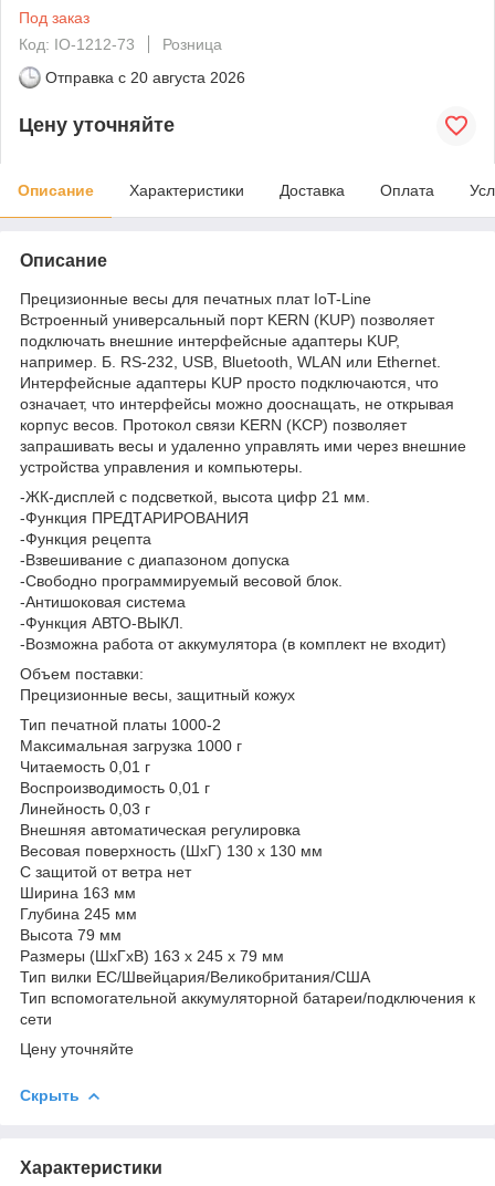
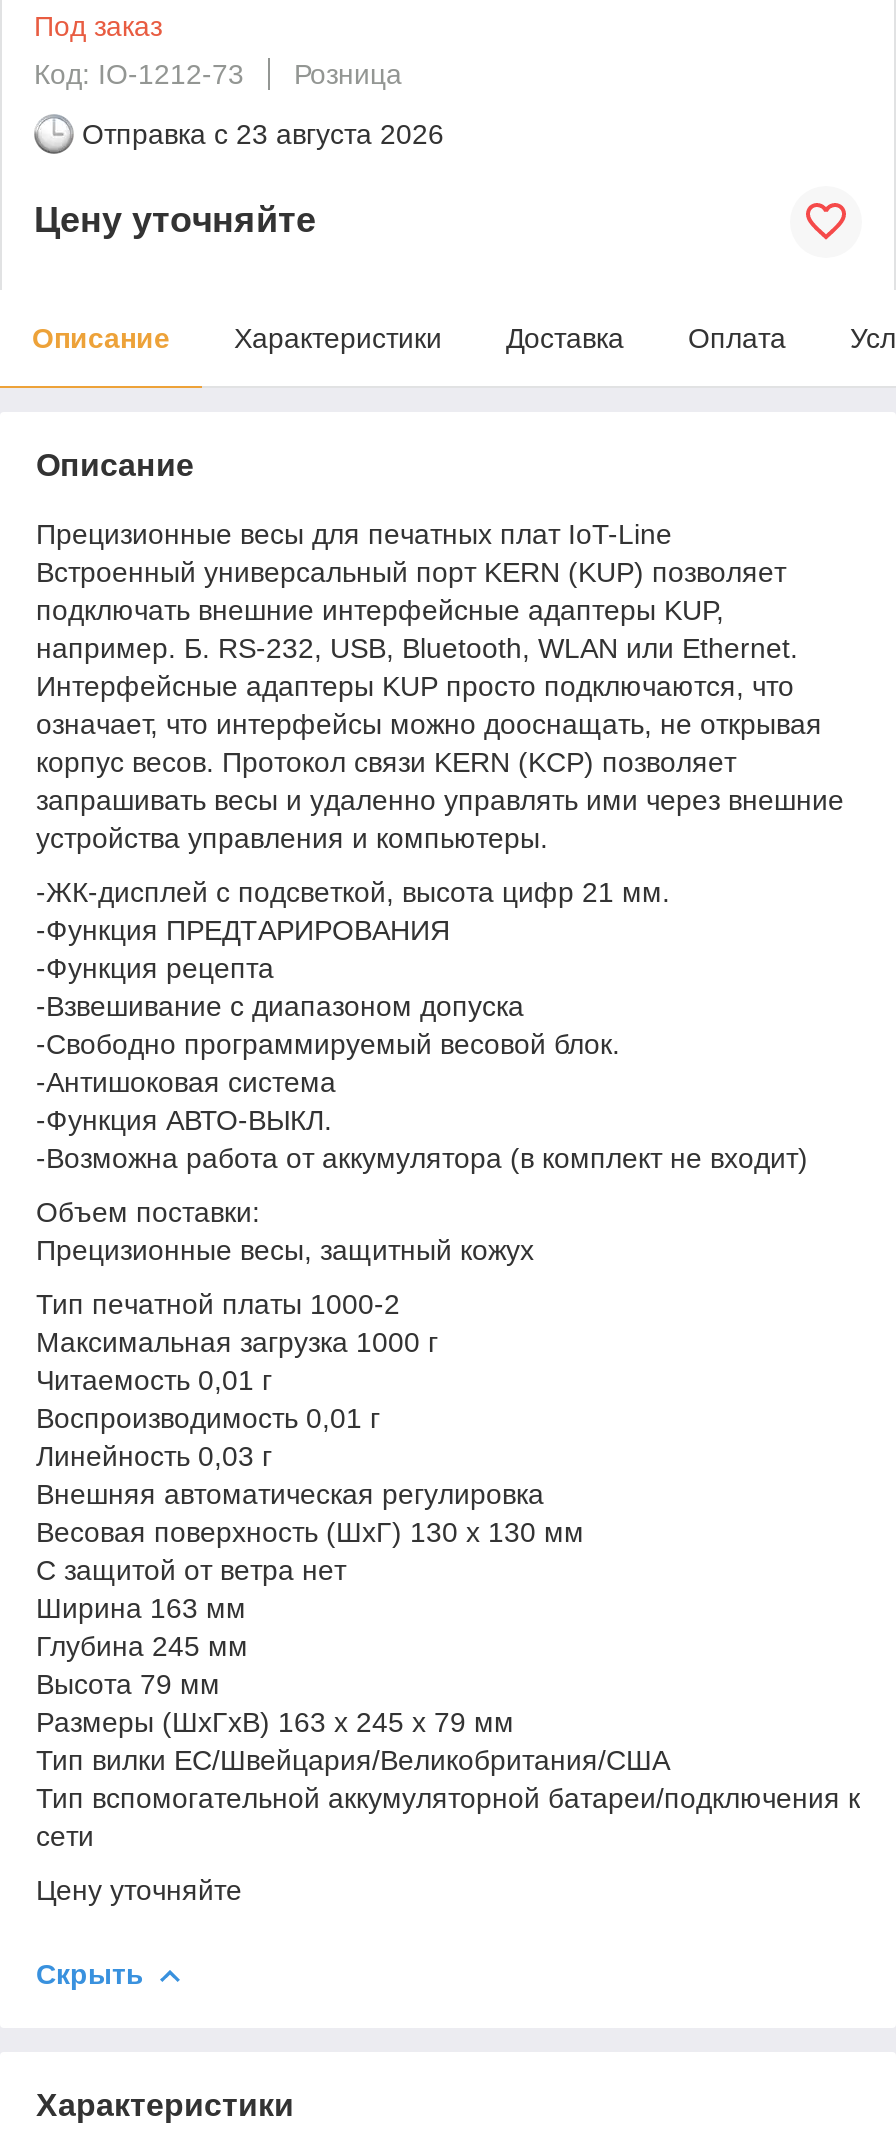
- Отправка с 20 августа 2026
+ Отправка с 23 августа 2026
